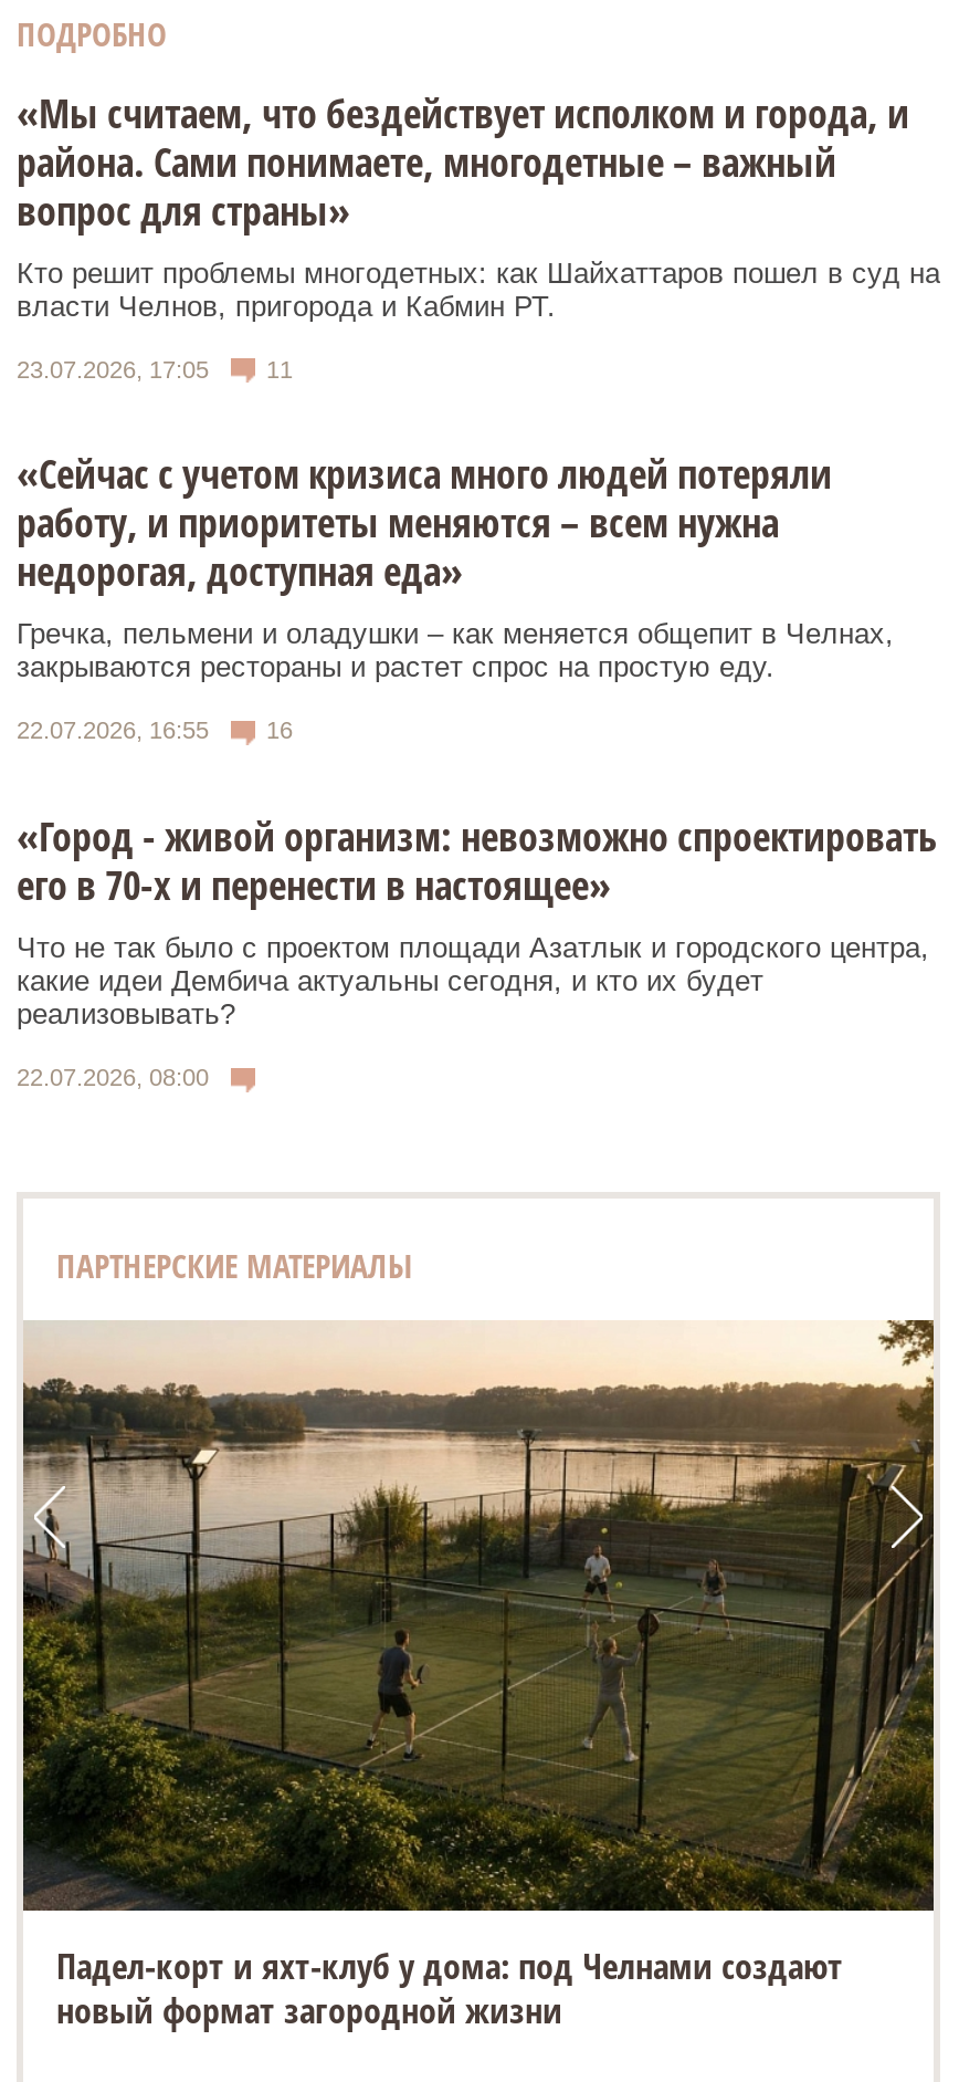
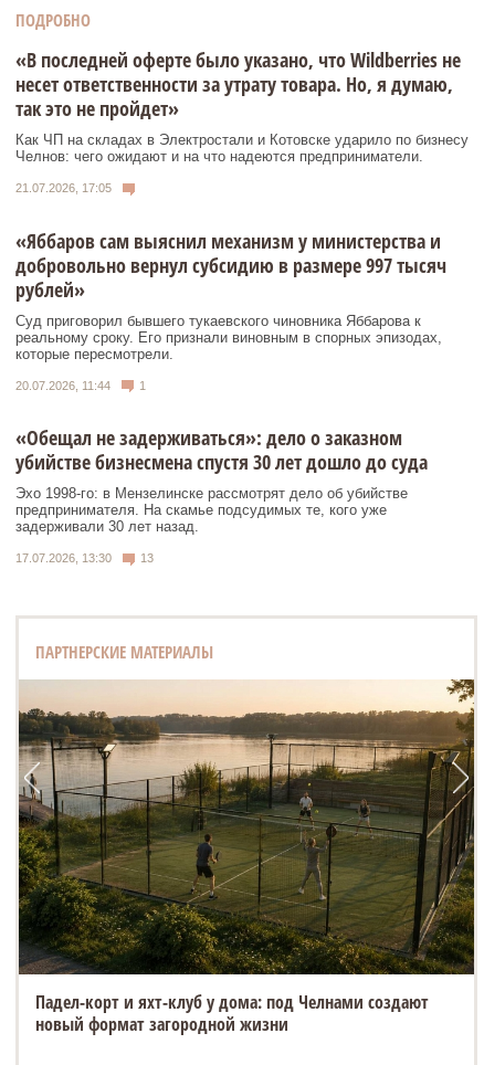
- «Мы считаем, что бездействует исполком и города, и
- района. Сами понимаете, многодетные – важный
- вопрос для страны»
- Кто решит проблемы многодетных: как Шайхаттаров пошел в суд на
- власти Челнов, пригорода и Кабмин РТ.
+ «В последней оферте было указано, что Wildberries не
+ несет ответственности за утрату товара. Но, я думаю,
+ так это не пройдет»
+ Как ЧП на складах в Электростали и Котовске ударило по бизнесу
+ Челнов: чего ожидают и на что надеются предприниматели.

- 23.07.2026, 17:05
- 11
+ 21.07.2026, 17:05

- «Сейчас с учетом кризиса много людей потеряли
- работу, и приоритеты меняются – всем нужна
- недорогая, доступная еда»
- Гречка, пельмени и оладушки – как меняется общепит в Челнах,
- закрываются рестораны и растет спрос на простую еду.
+ «Яббаров сам выяснил механизм у министерства и
+ добровольно вернул субсидию в размере 997 тысяч
+ рублей»
+ Суд приговорил бывшего тукаевского чиновника Яббарова к
+ реальному сроку. Его признали виновным в спорных эпизодах,
+ которые пересмотрели.

- 22.07.2026, 16:55
- 16
+ 20.07.2026, 11:44
+ 1

- «Город - живой организм: невозможно спроектировать
- его в 70-х и перенести в настоящее»
- Что не так было с проектом площади Азатлык и городского центра,
- какие идеи Дембича актуальны сегодня, и кто их будет
- реализовывать?
+ «Обещал не задерживаться»: дело о заказном
+ убийстве бизнесмена спустя 30 лет дошло до суда
+ Эхо 1998-го: в Мензелинске рассмотрят дело об убийстве
+ предпринимателя. На скамье подсудимых те, кого уже
+ задерживали 30 лет назад.

- 22.07.2026, 08:00
+ 17.07.2026, 13:30
+ 13
